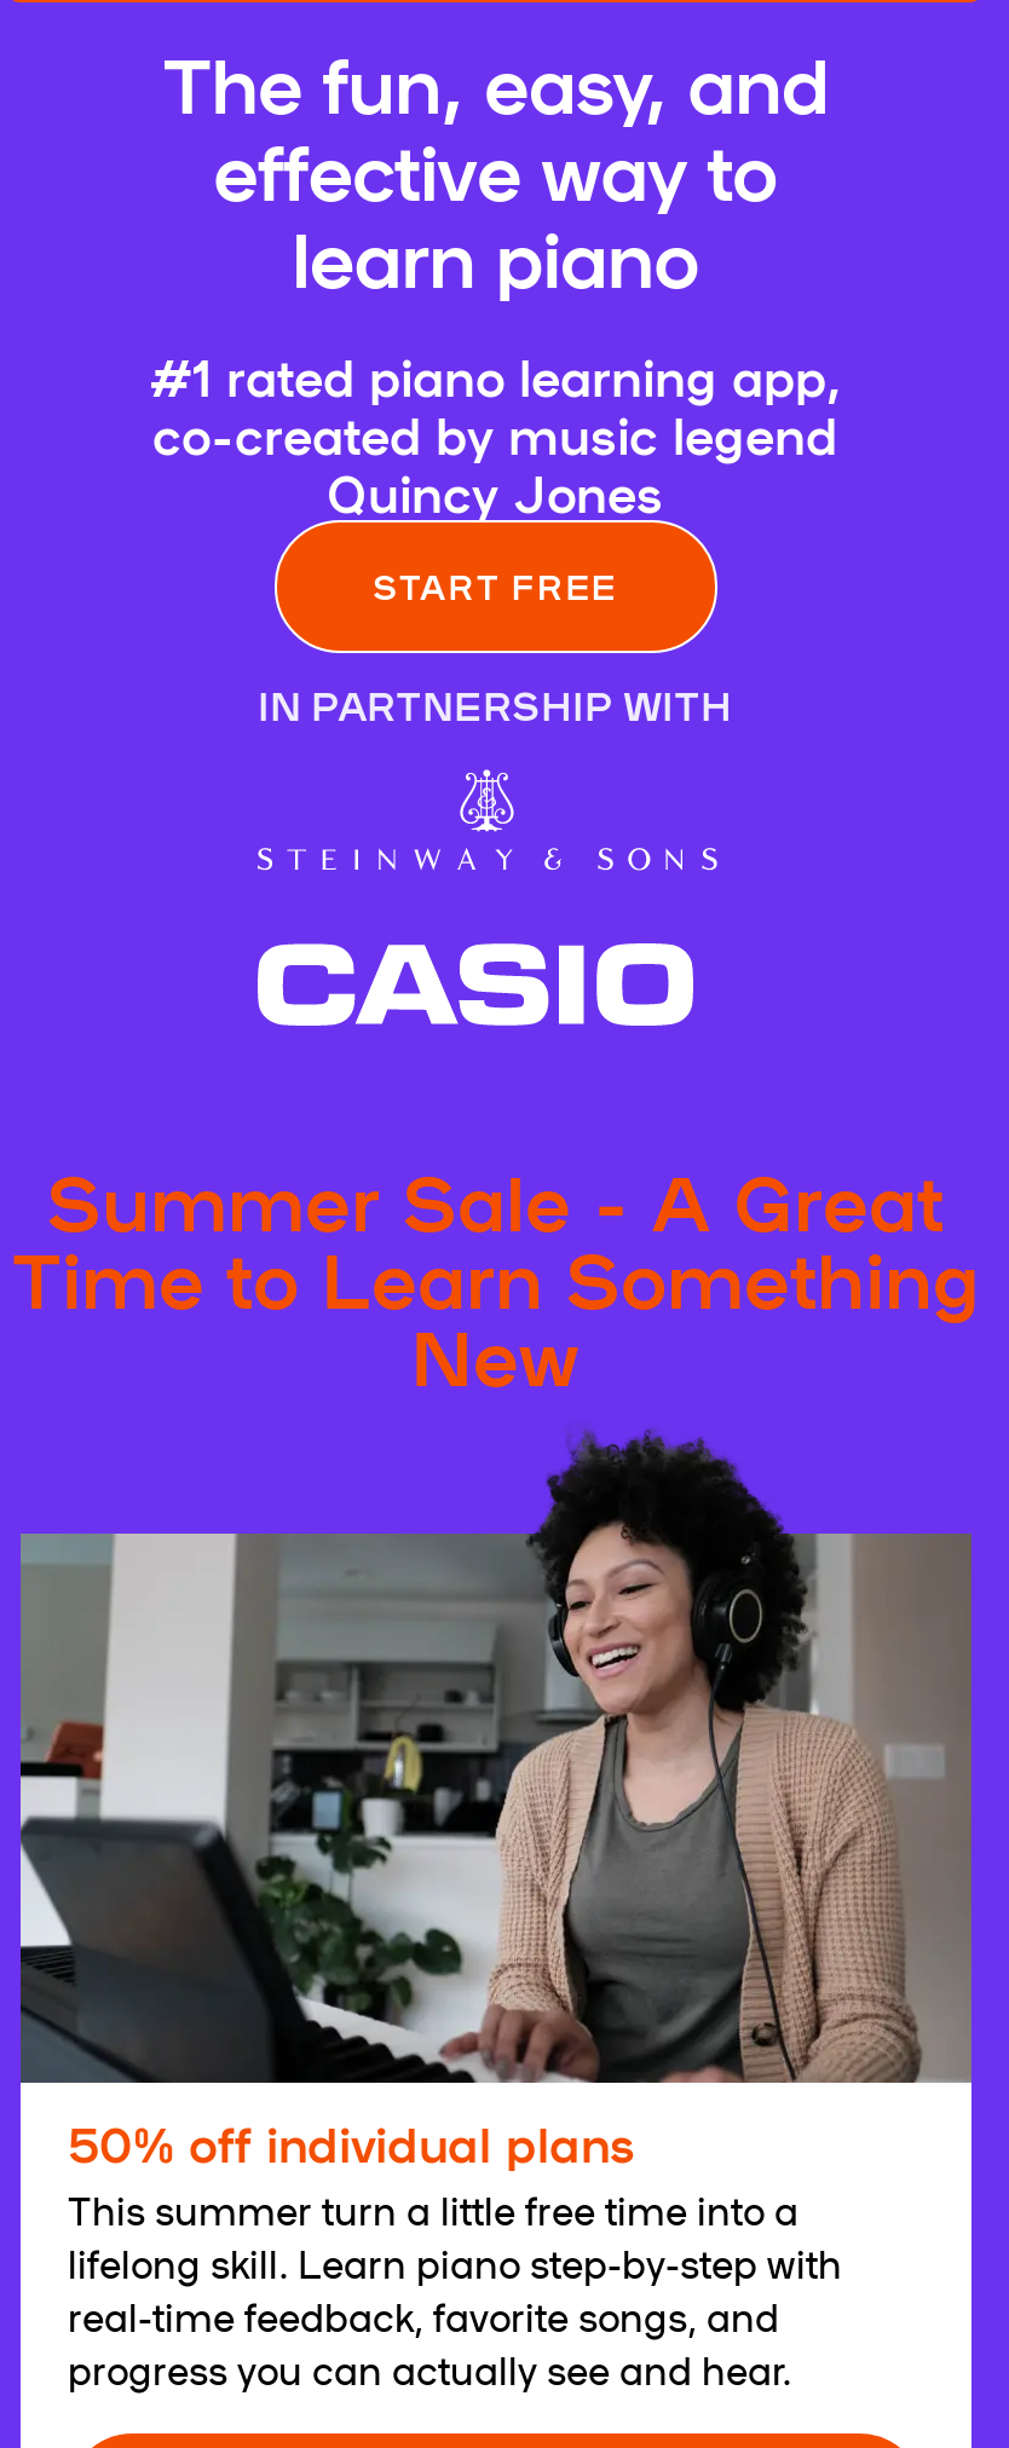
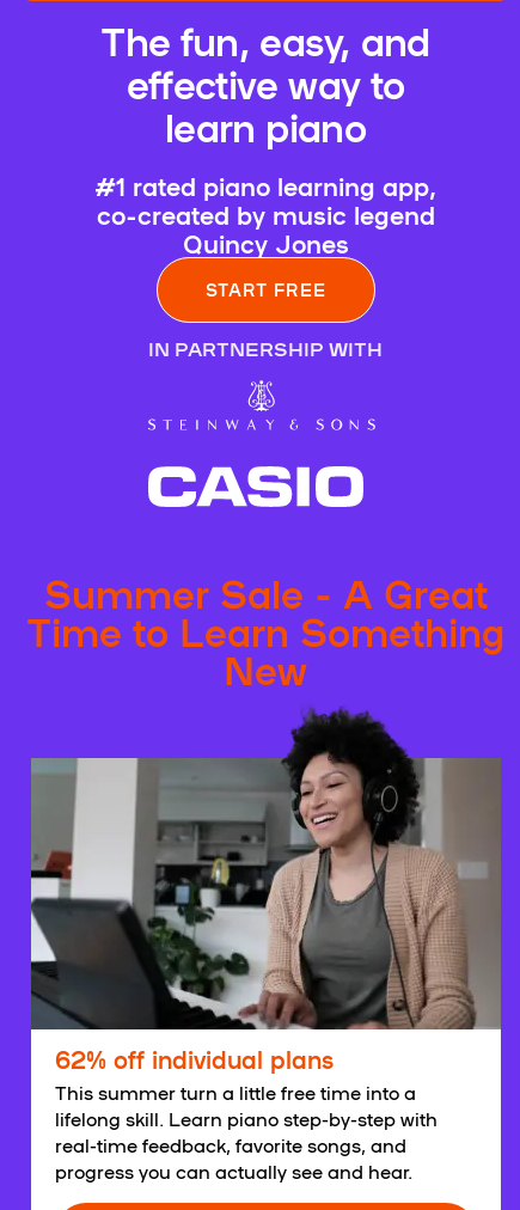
- 50% off individual plans
+ 62% off individual plans
